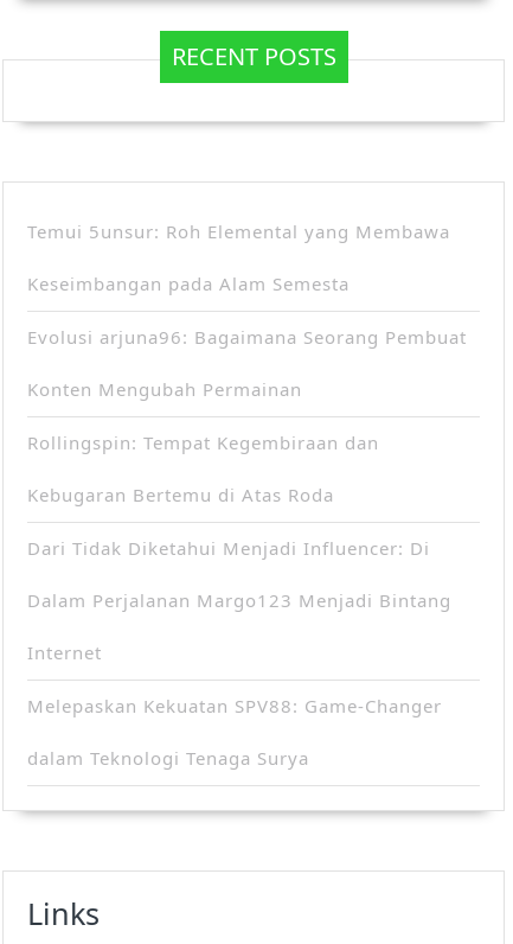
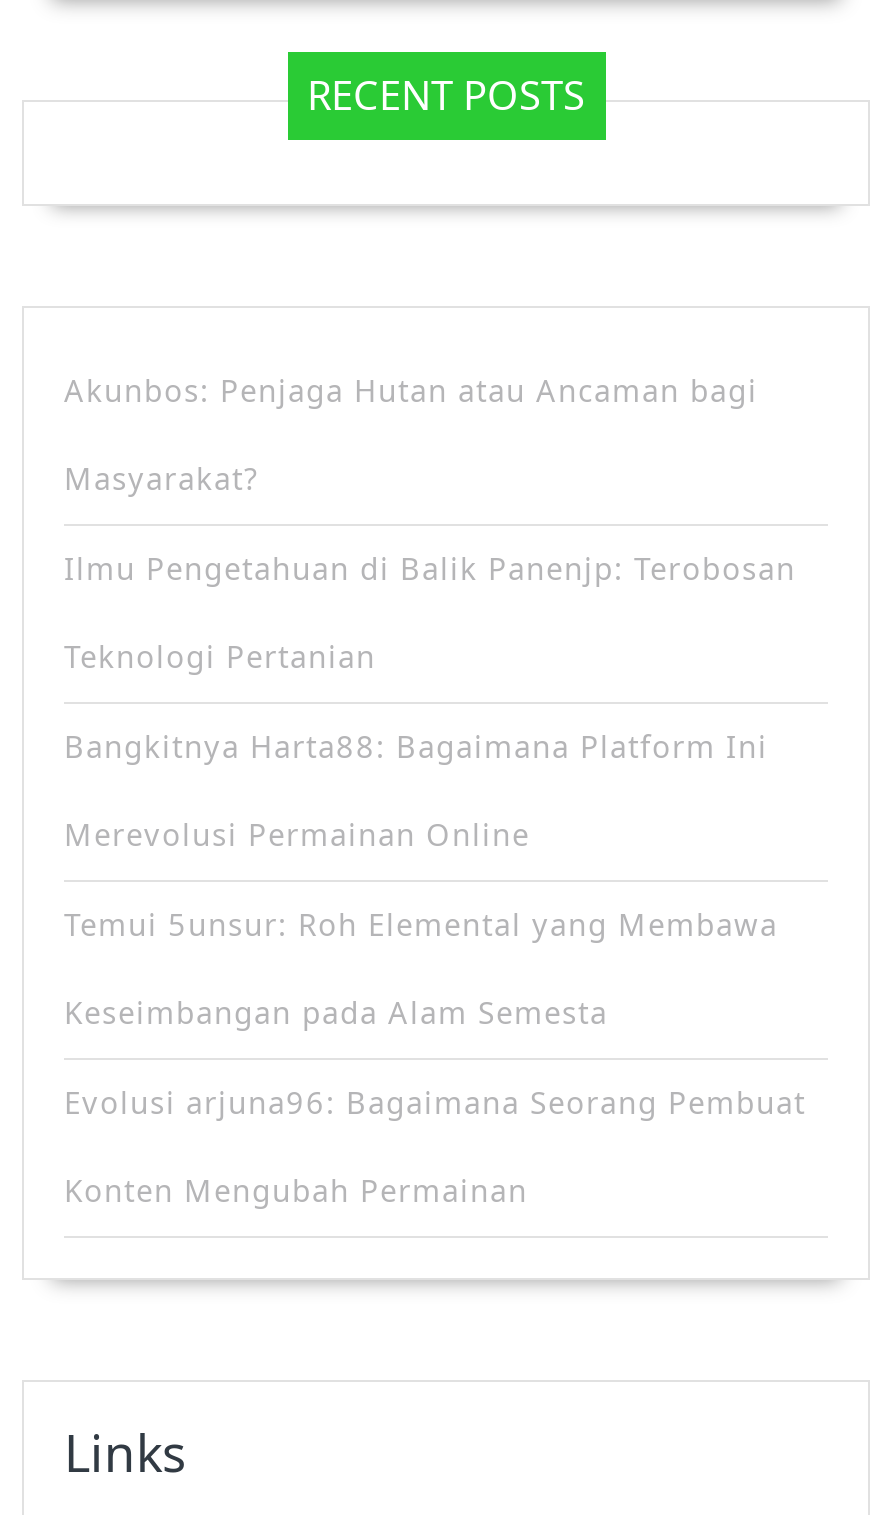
+ Akunbos: Penjaga Hutan atau Ancaman bagi
+ Masyarakat?
+ Ilmu Pengetahuan di Balik Panenjp: Terobosan
+ Teknologi Pertanian
+ Bangkitnya Harta88: Bagaimana Platform Ini
+ Merevolusi Permainan Online

moved down: Temui 5unsur: Roh Elemental yang Membawa | Keseimbangan pada Alam Semesta | Evolusi arjuna96: Bagaimana Seorang Pembuat | Konten Mengubah Permainan

- Rollingspin: Tempat Kegembiraan dan
- Kebugaran Bertemu di Atas Roda
- Dari Tidak Diketahui Menjadi Influencer: Di
- Dalam Perjalanan Margo123 Menjadi Bintang
- Internet
- Melepaskan Kekuatan SPV88: Game-Changer
- dalam Teknologi Tenaga Surya
